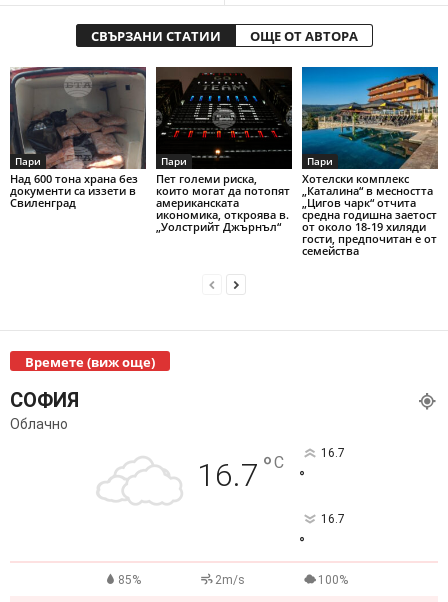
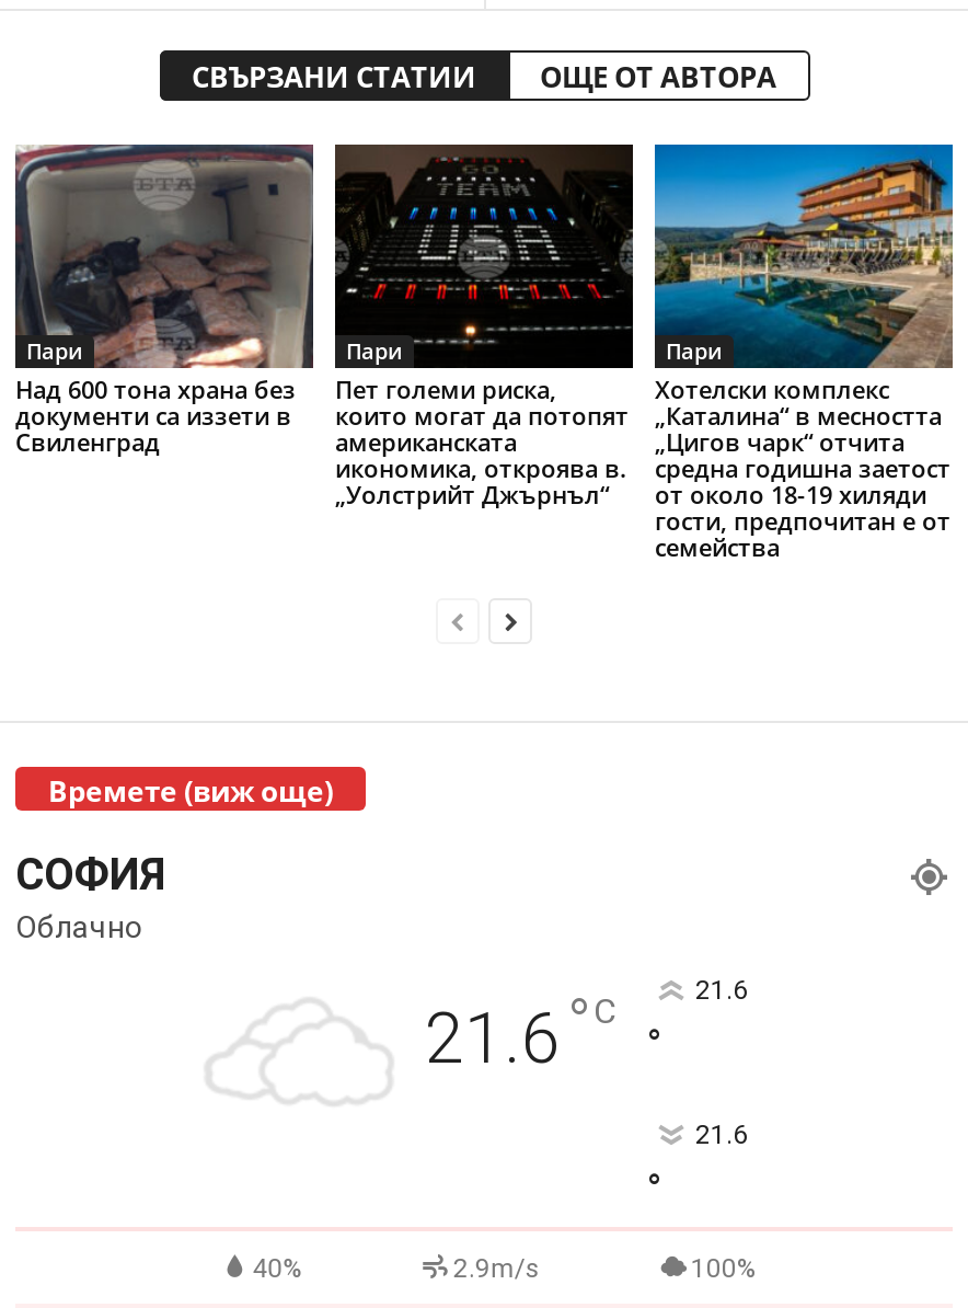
- 16.7 °C
+ 21.6 °C

- 16.7
+ 21.6

- 16.7
+ 21.6

- 85%
- 2m/s
+ 40%
+ 2.9m/s
